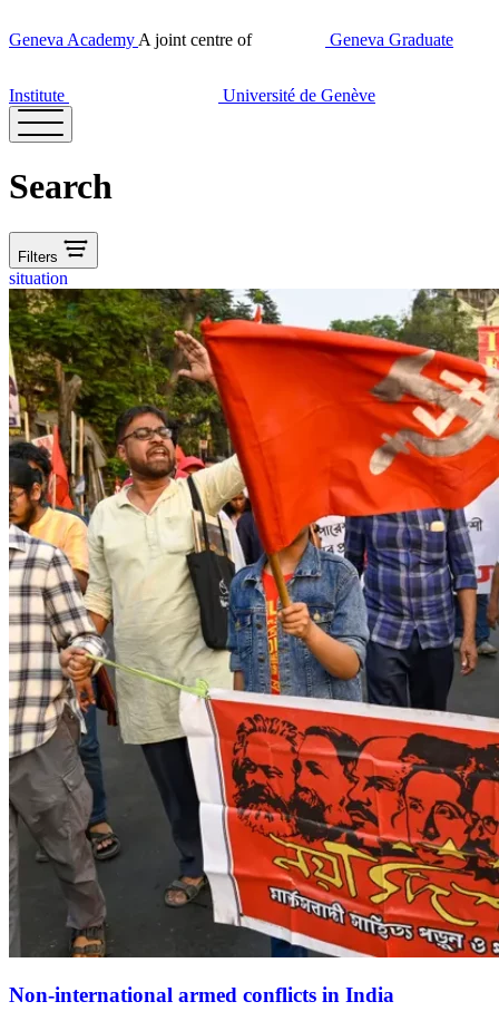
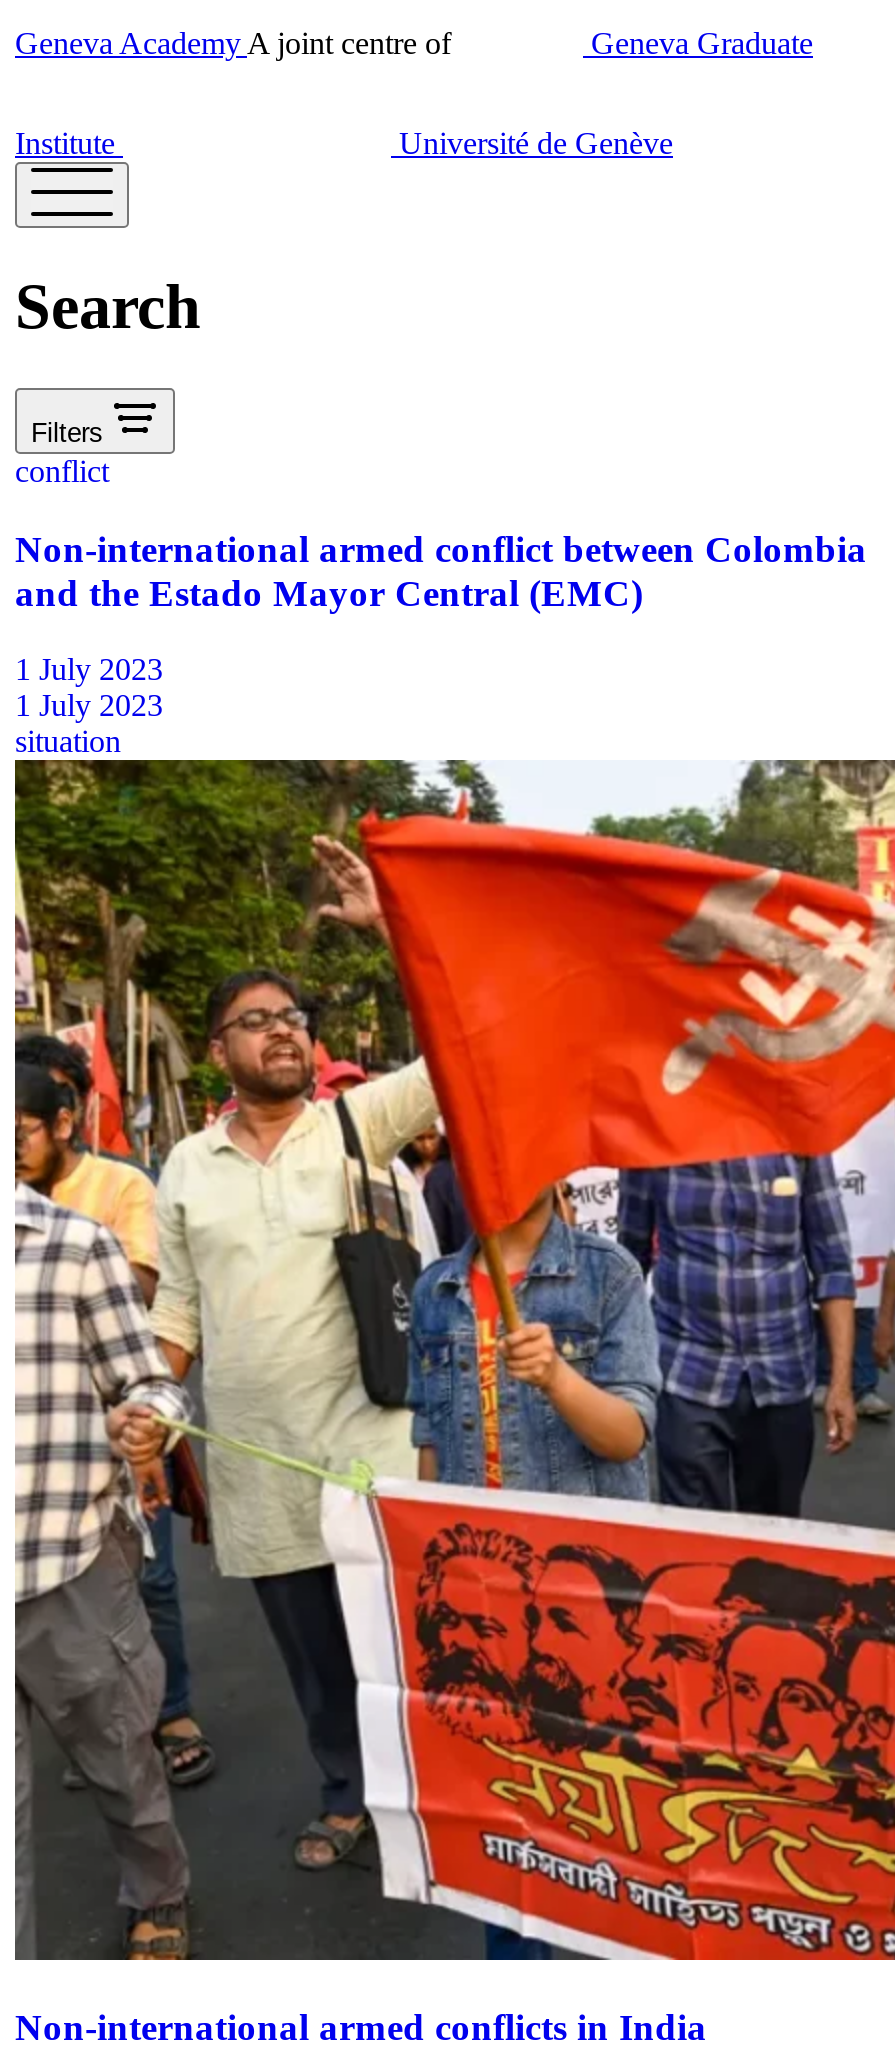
+ conflict
+ Non-international armed conflict between Colombia
+ and the Estado Mayor Central (EMC)
+ 1 July 2023
+ 1 July 2023
